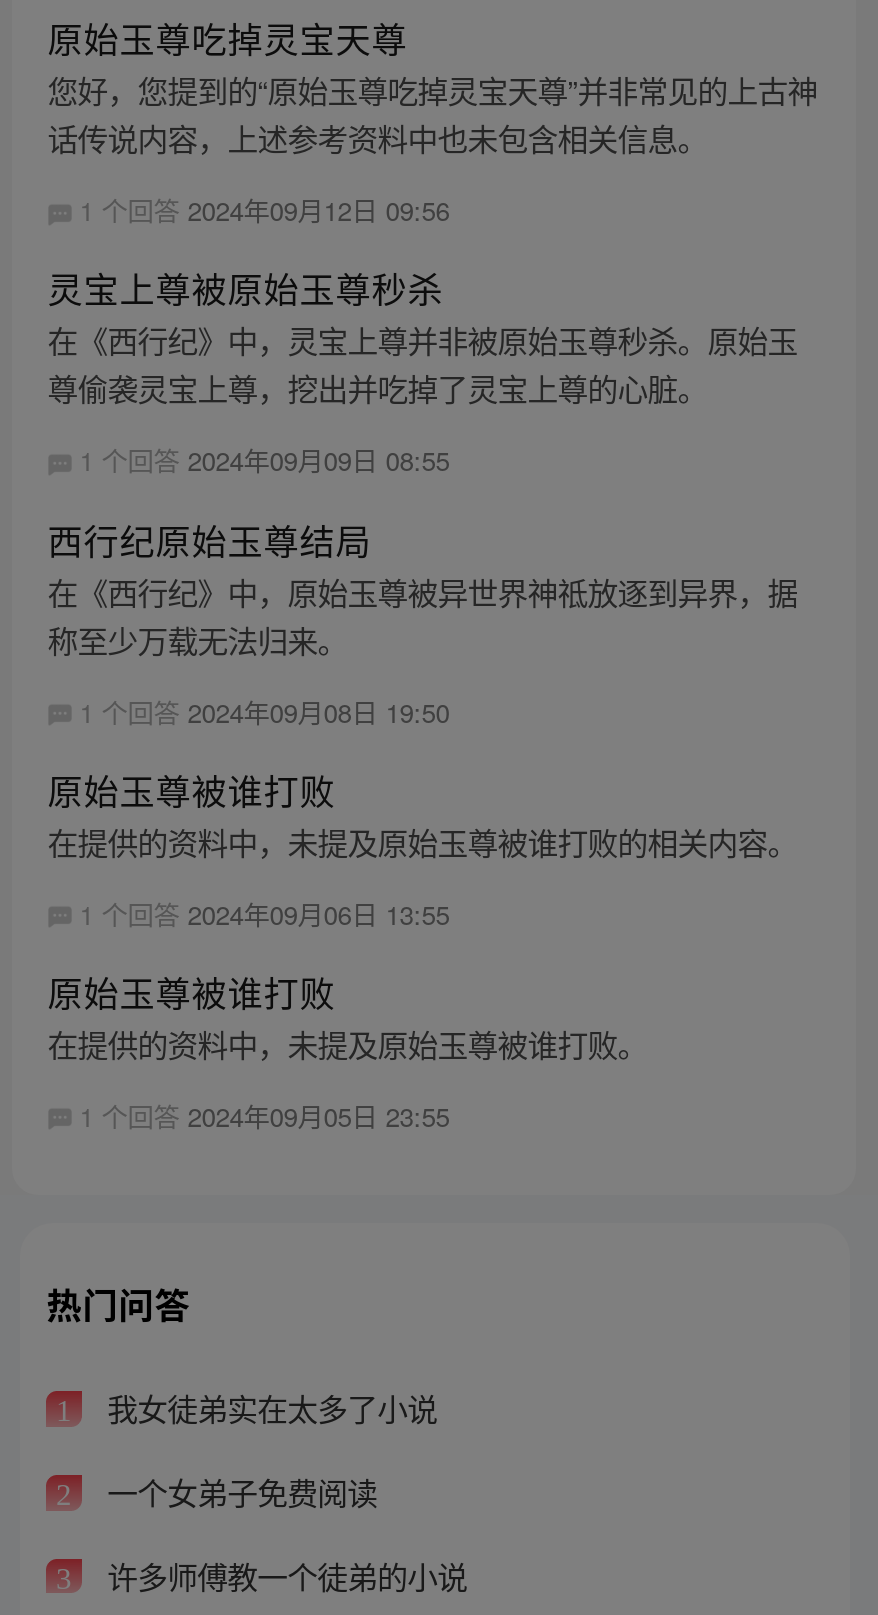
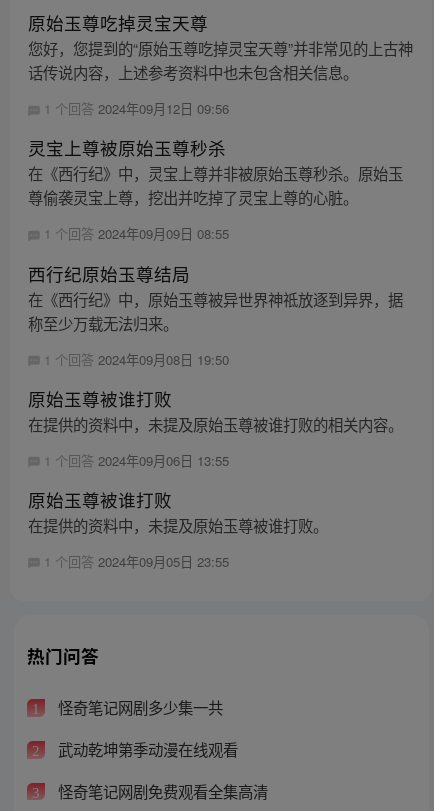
- 我女徒弟实在太多了小说
+ 怪奇笔记网剧多少集一共

- 一个女弟子免费阅读
+ 武动乾坤第季动漫在线观看

- 许多师傅教一个徒弟的小说
+ 怪奇笔记网剧免费观看全集高清
